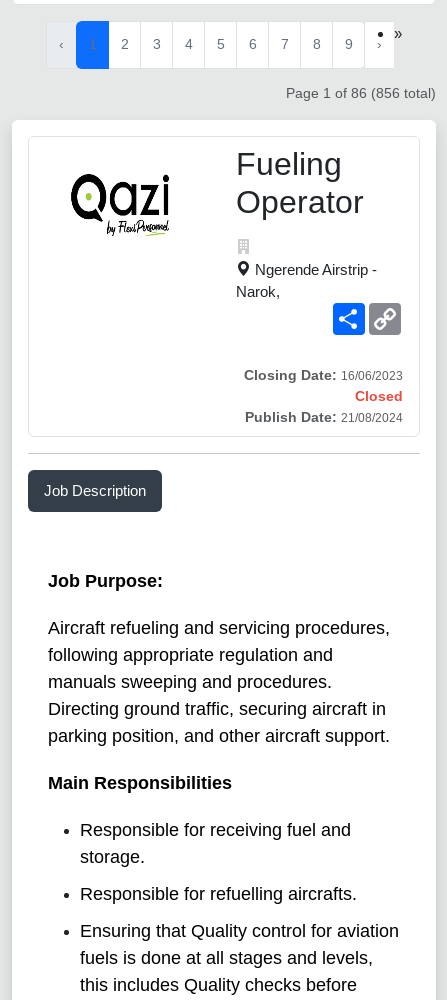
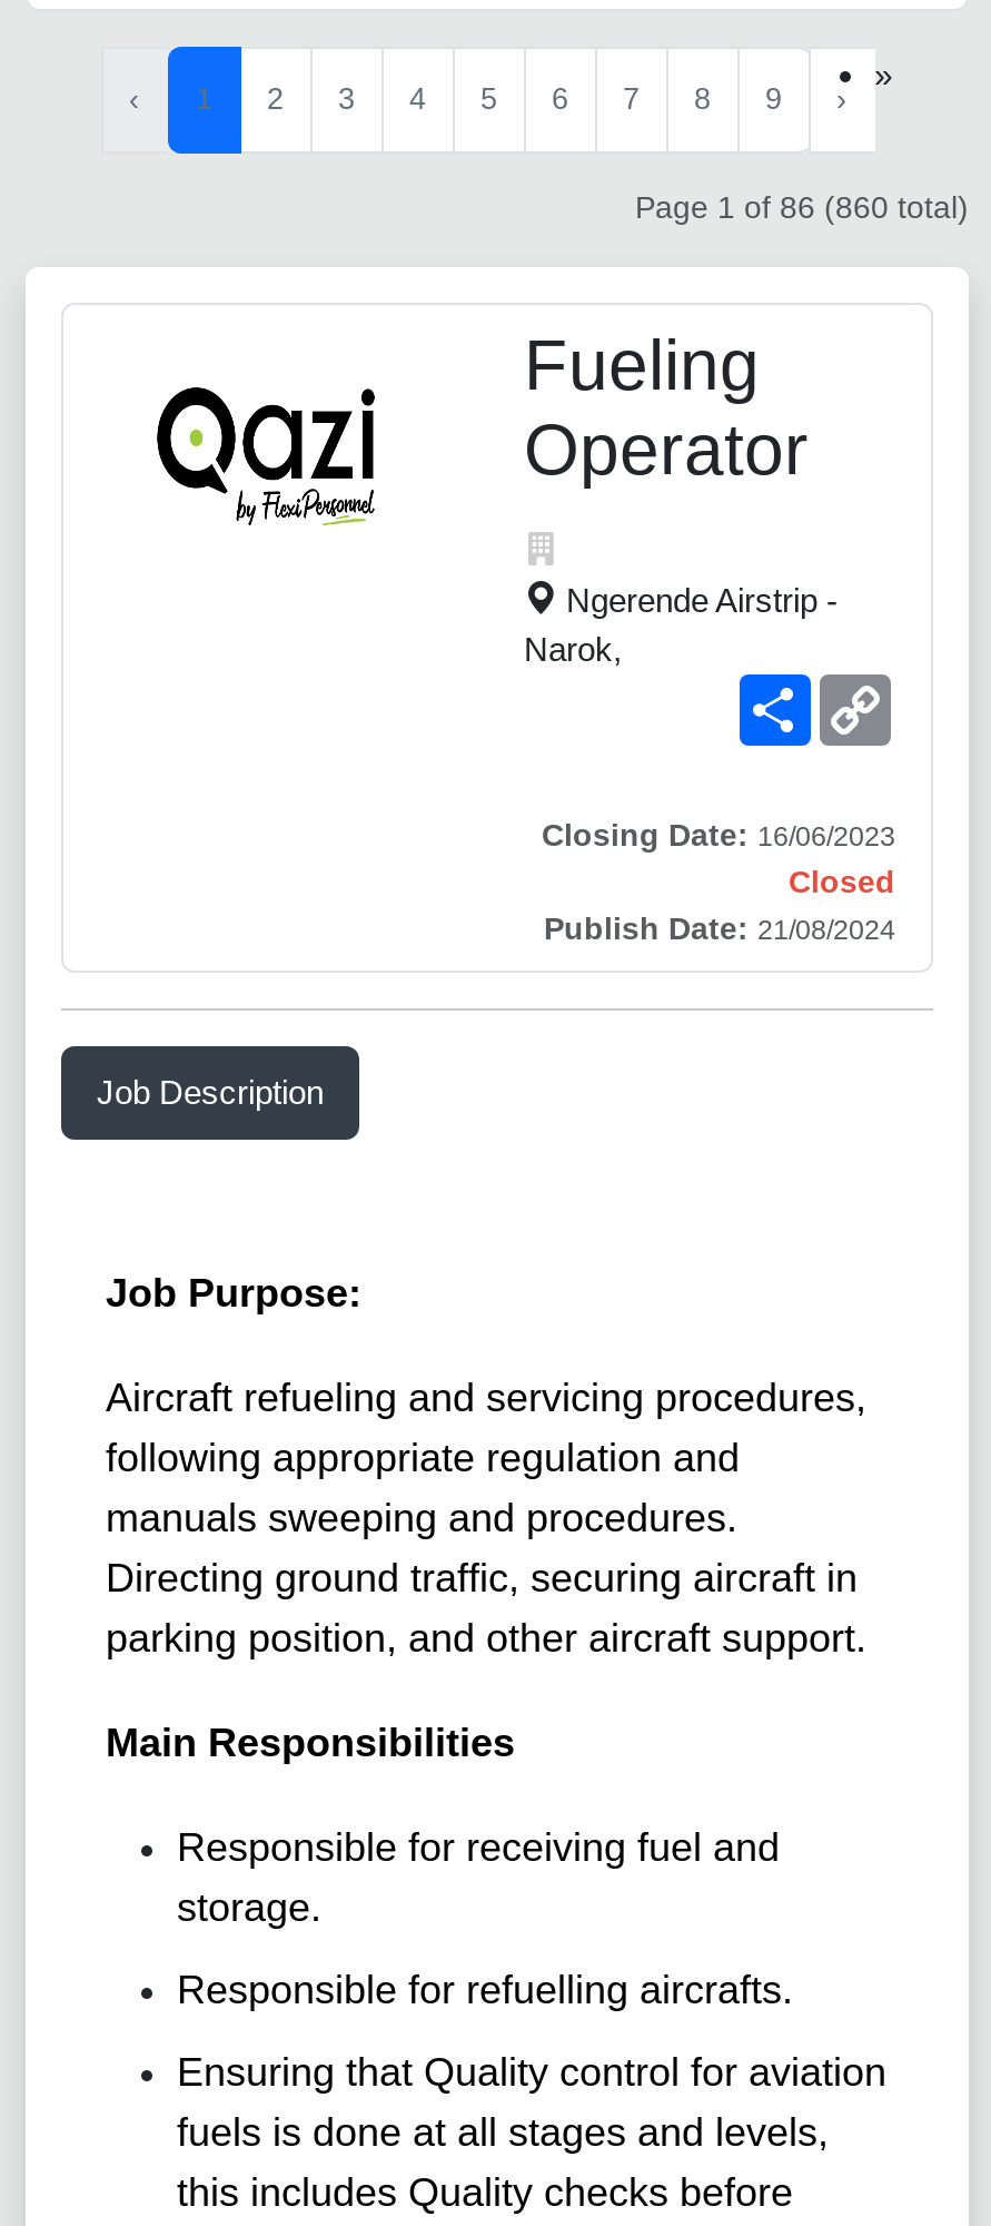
- Page 1 of 86 (856 total)
+ Page 1 of 86 (860 total)
